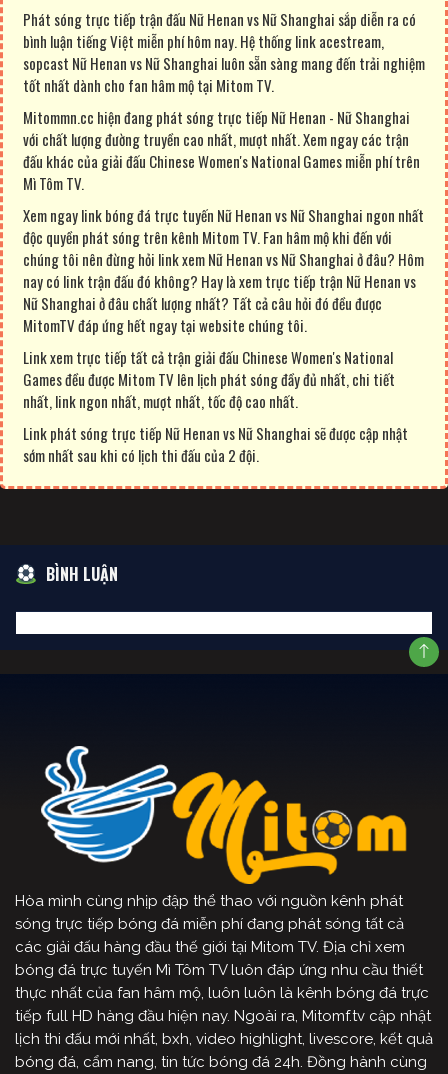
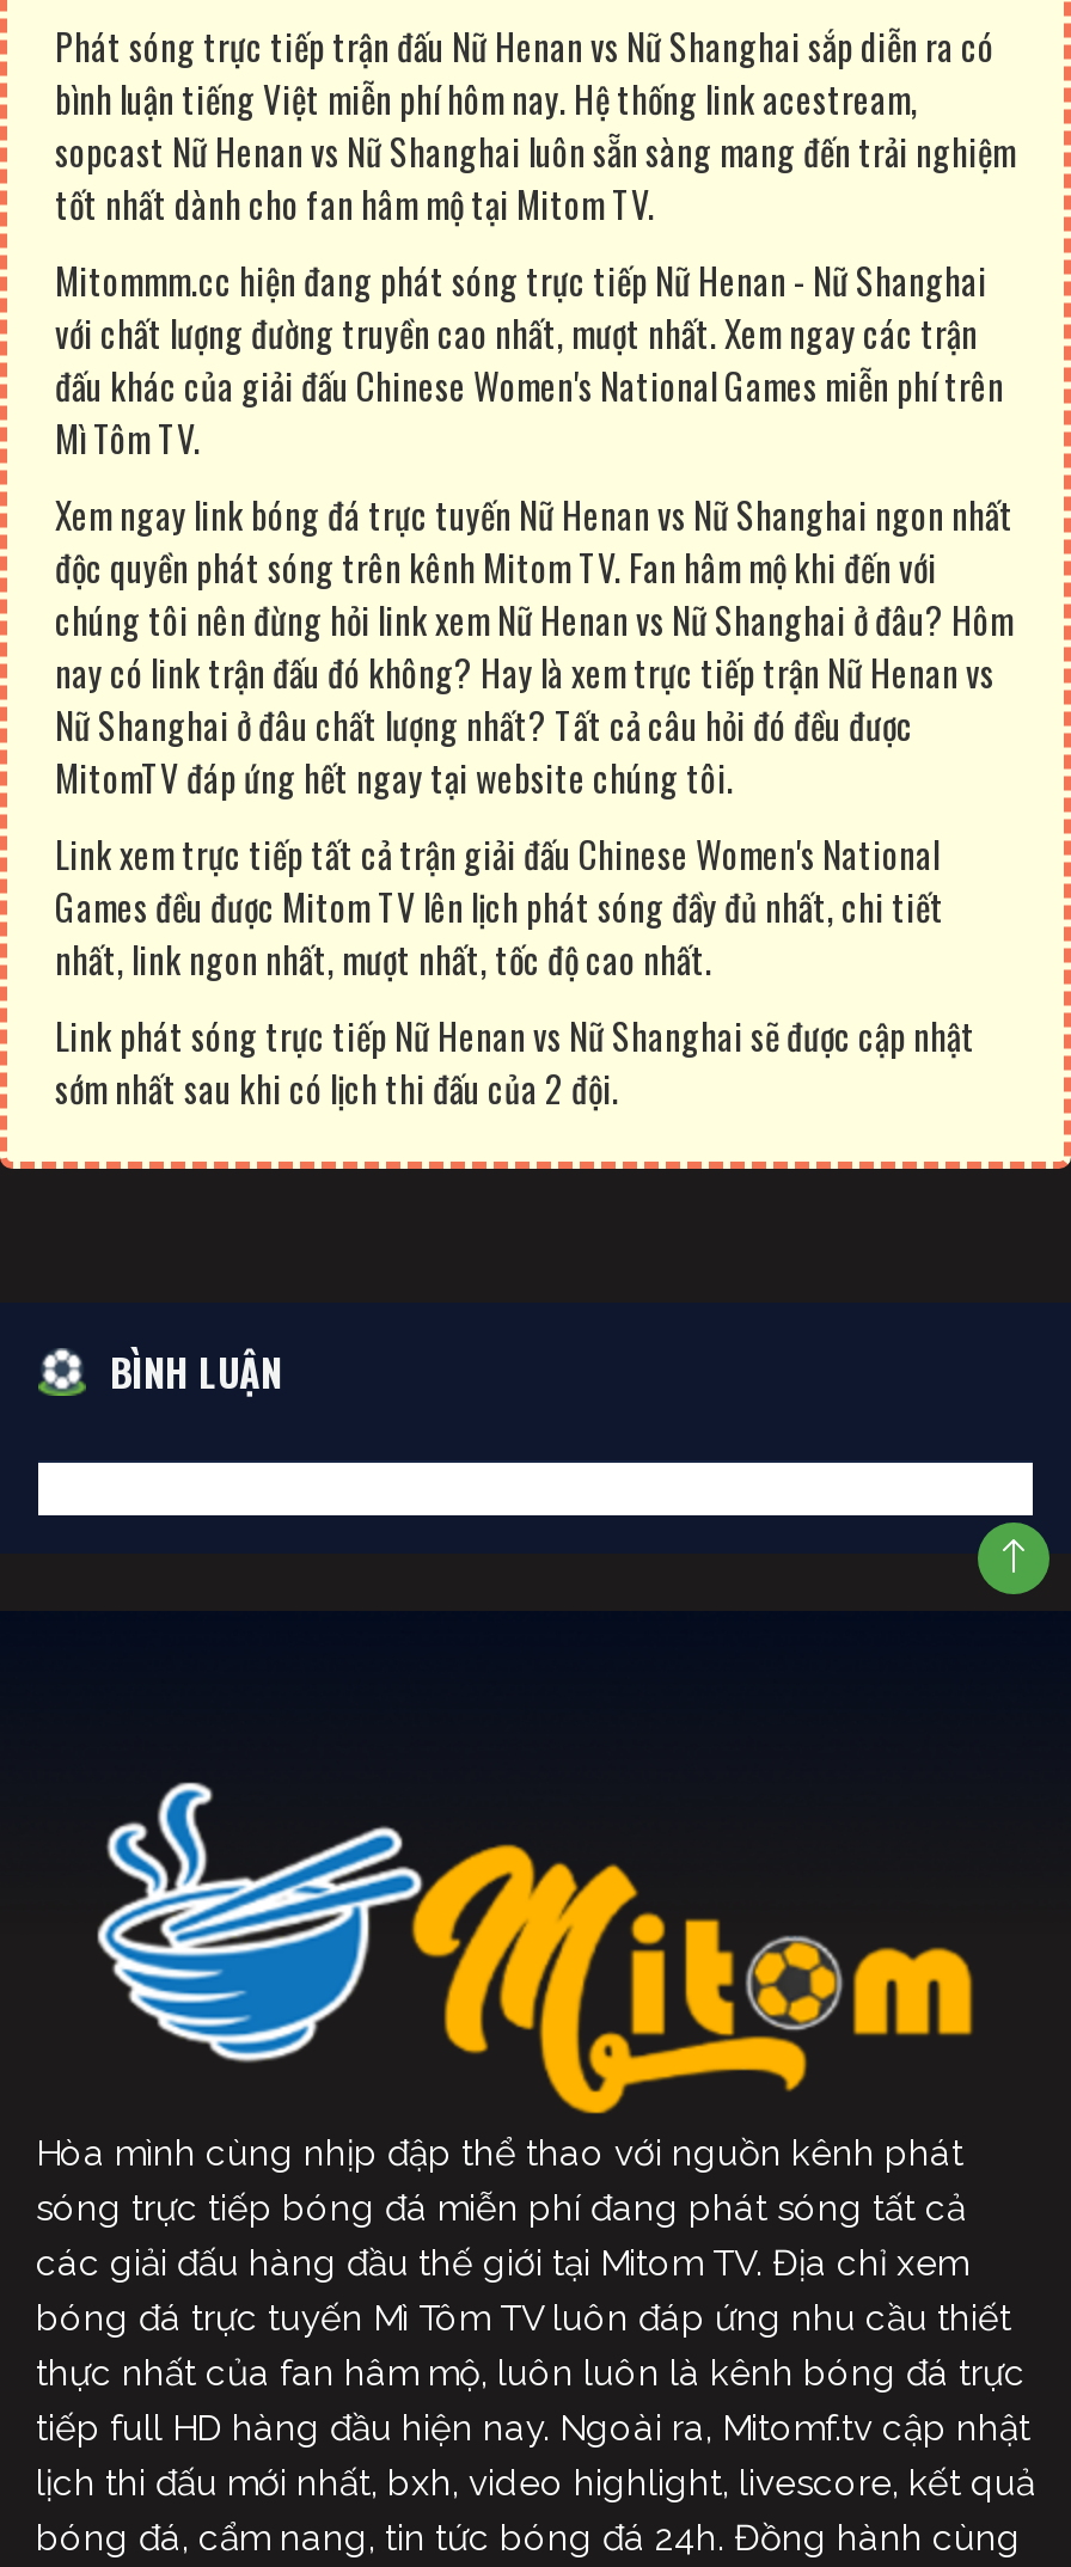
- Mitommn.cc hiện đang phát sóng trực tiếp Nữ Henan - Nữ Shanghai
+ Mitommm.cc hiện đang phát sóng trực tiếp Nữ Henan - Nữ Shanghai
